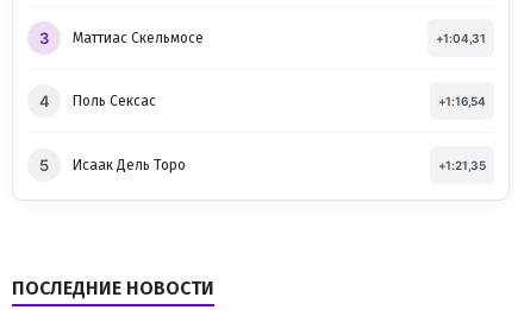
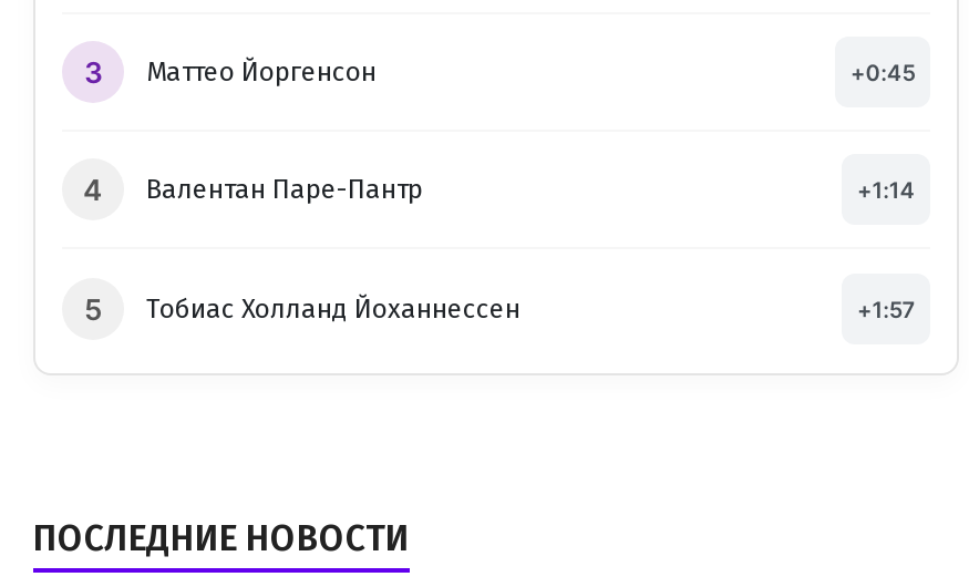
- Маттиас Скельмосе
- +1:04,31
+ Маттео Йоргенсон
+ +0:45

- Поль Сексас
- +1:16,54
+ Валентан Паре-Пантр
+ +1:14

- Исаак Дель Торо
- +1:21,35
+ Тобиас Холланд Йоханнессен
+ +1:57
